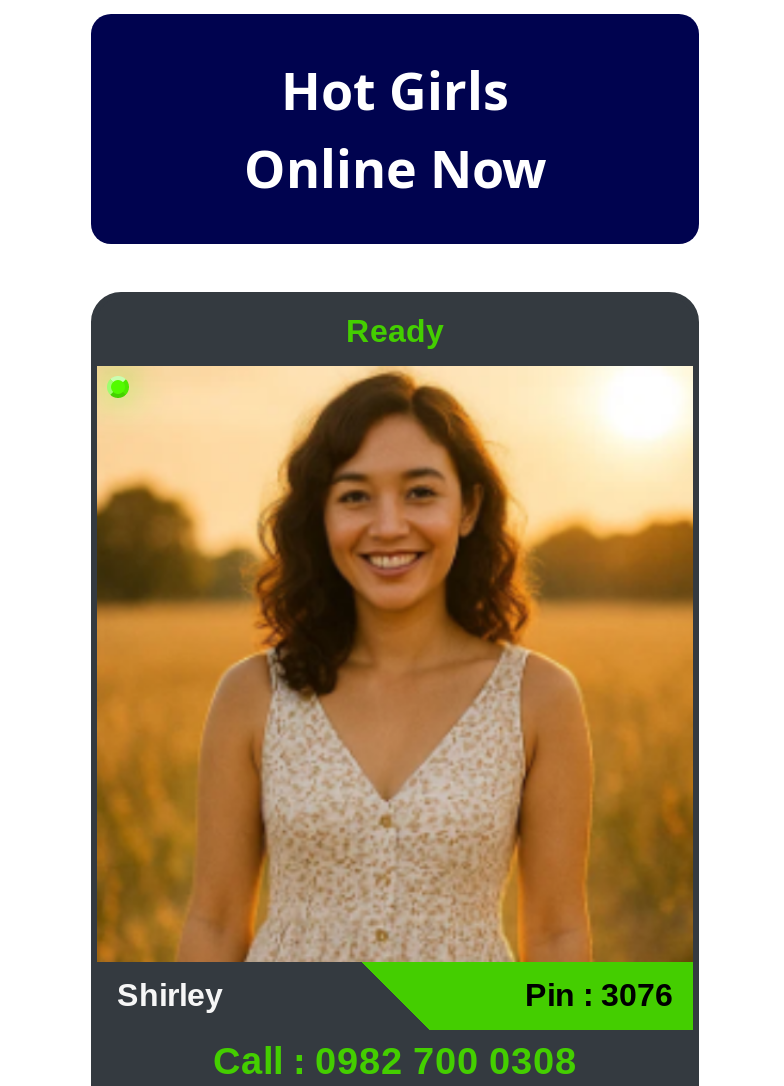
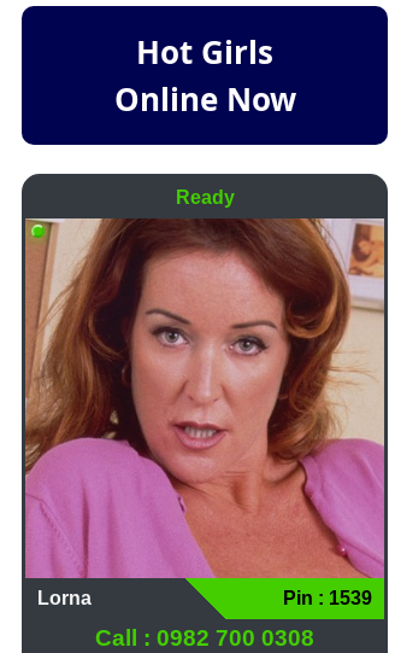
- [image]
- Shirley
- Pin : 3076
+ [image]
+ Lorna
+ Pin : 1539
